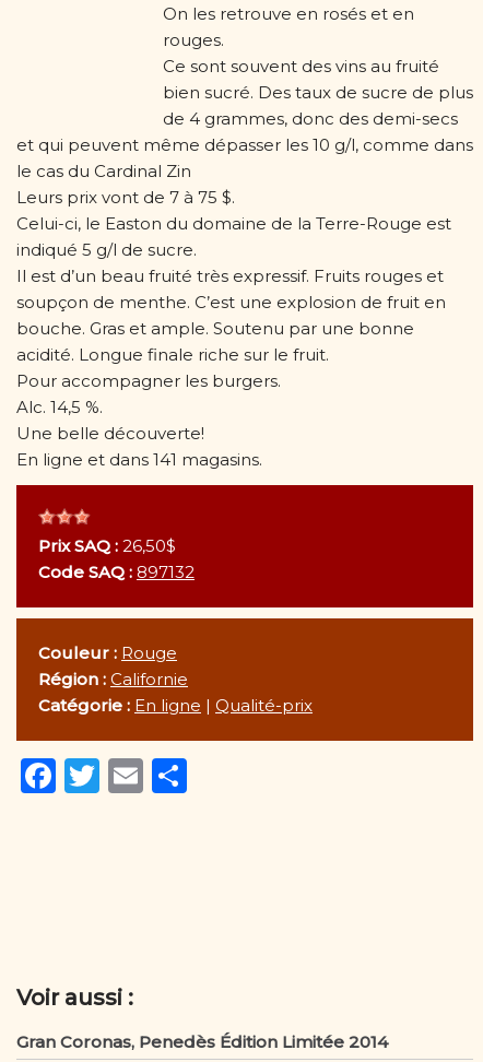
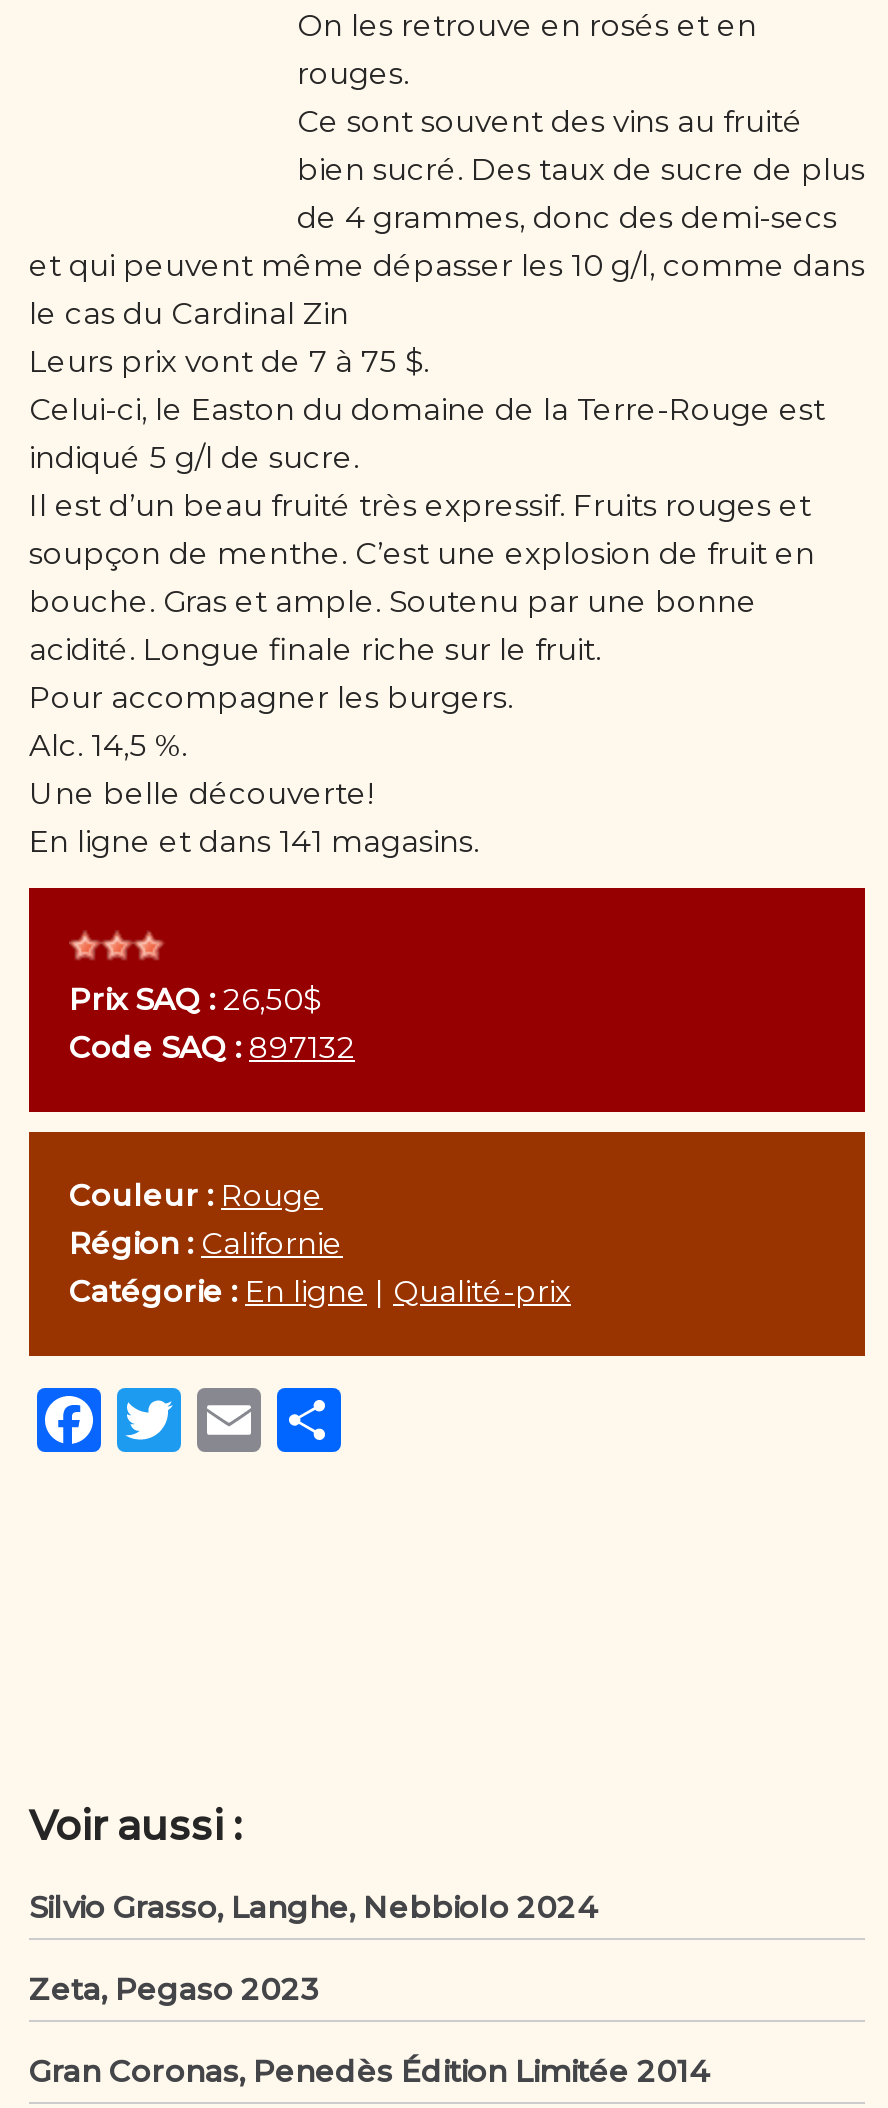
+ Silvio Grasso, Langhe, Nebbiolo 2024
+ Zeta, Pegaso 2023
